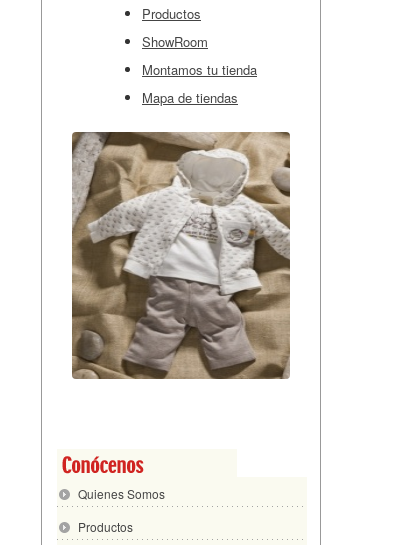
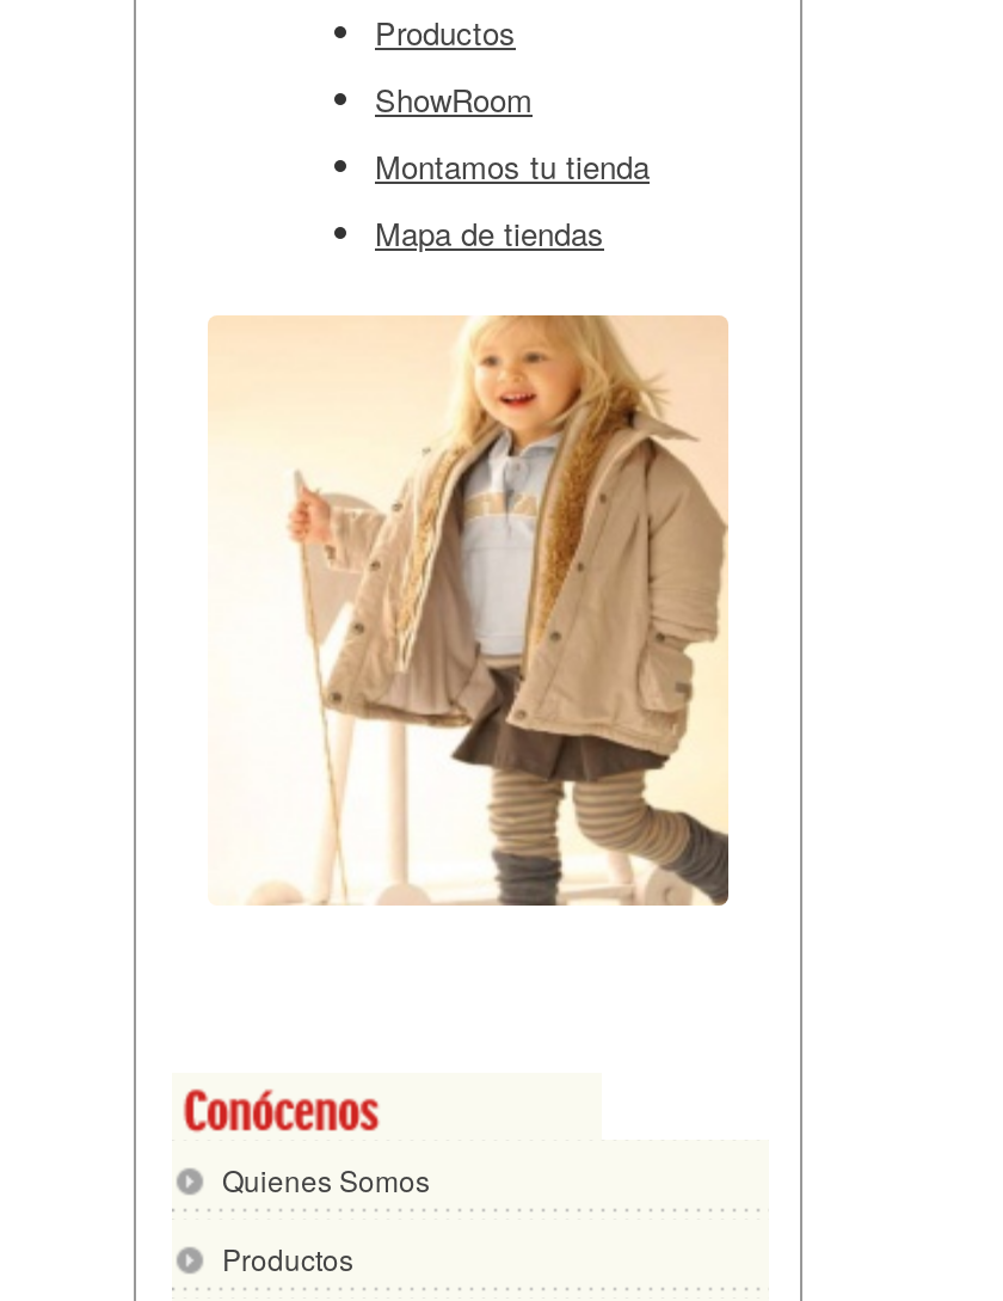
- [image]
+ [image]
